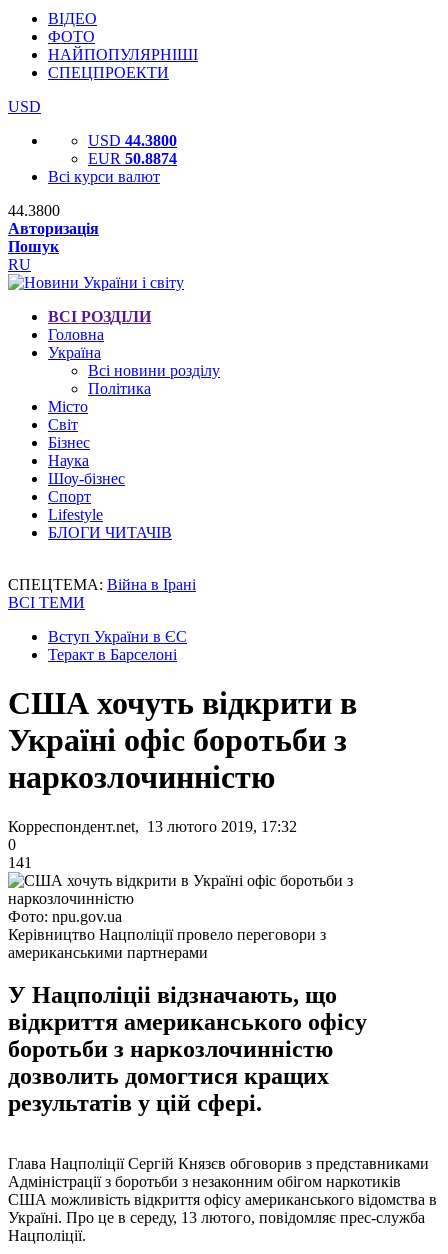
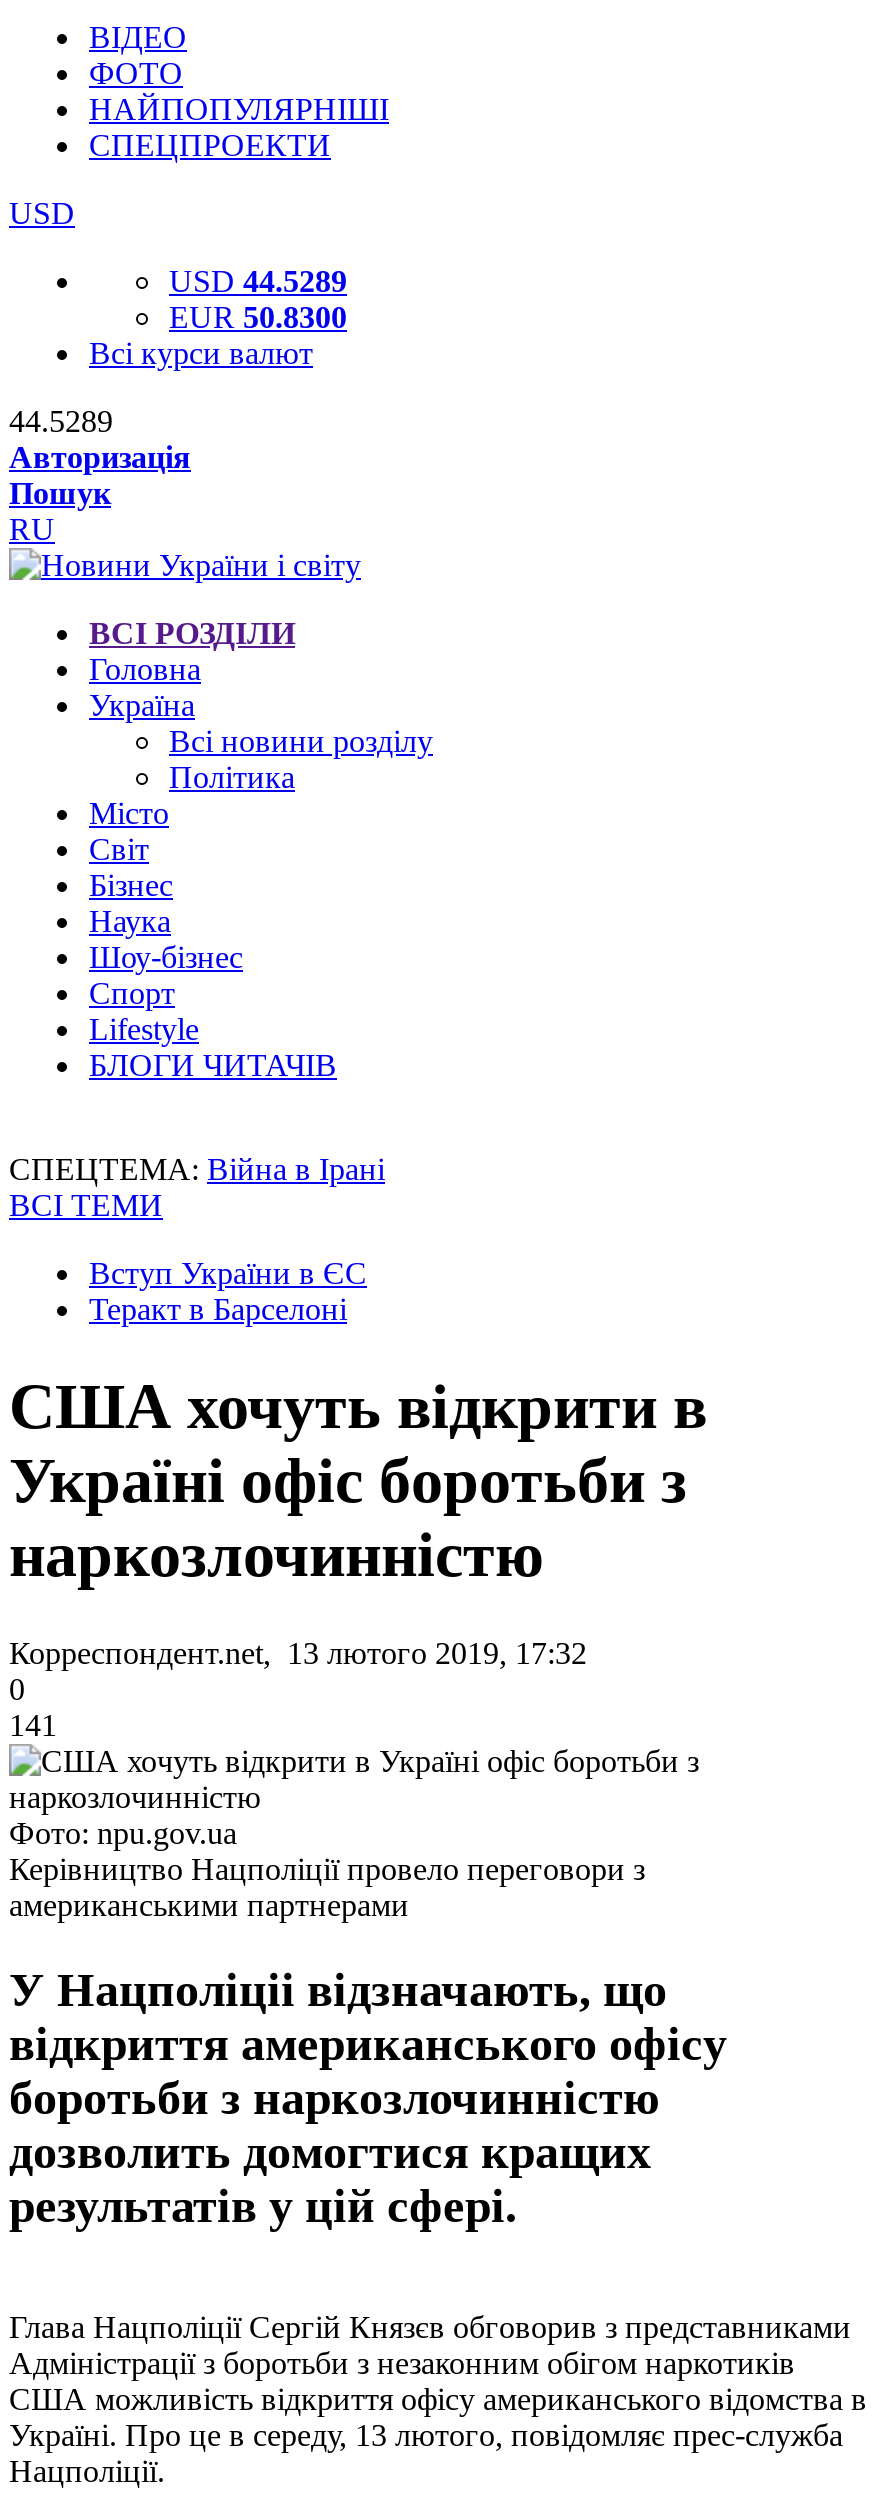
- USD 44.3800
+ USD 44.5289

- EUR 50.8874
+ EUR 50.8300

- 44.3800
+ 44.5289
